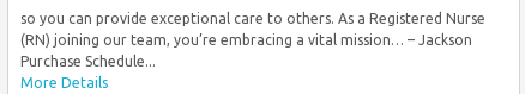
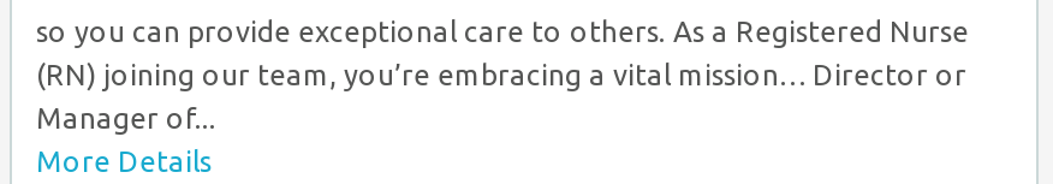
- (RN) joining our team, you’re embracing a vital mission… – Jackson
- Purchase Schedule...
+ (RN) joining our team, you’re embracing a vital mission… Director or
+ Manager of...
